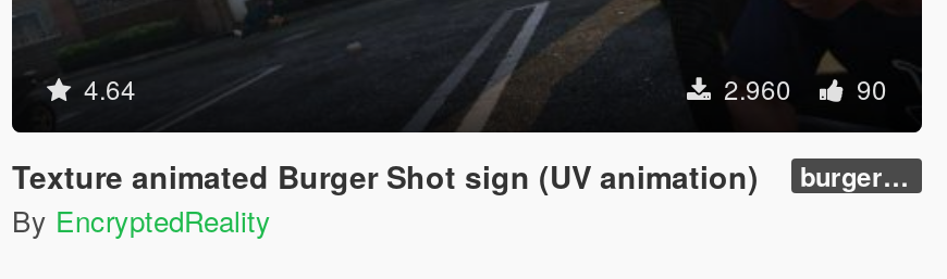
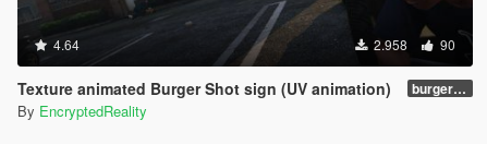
- 2.960 90
+ 2.958 90
